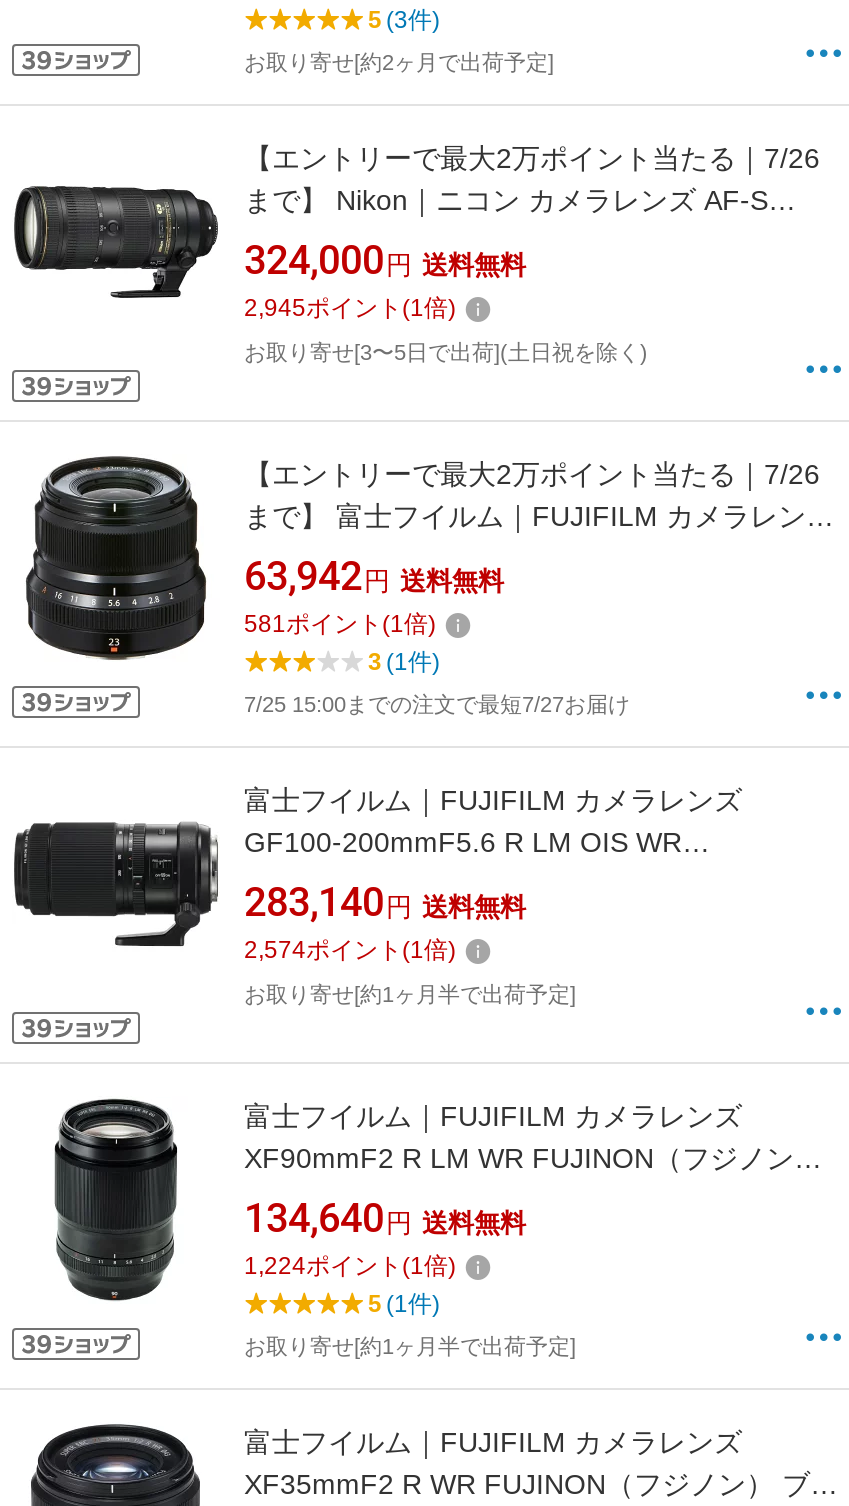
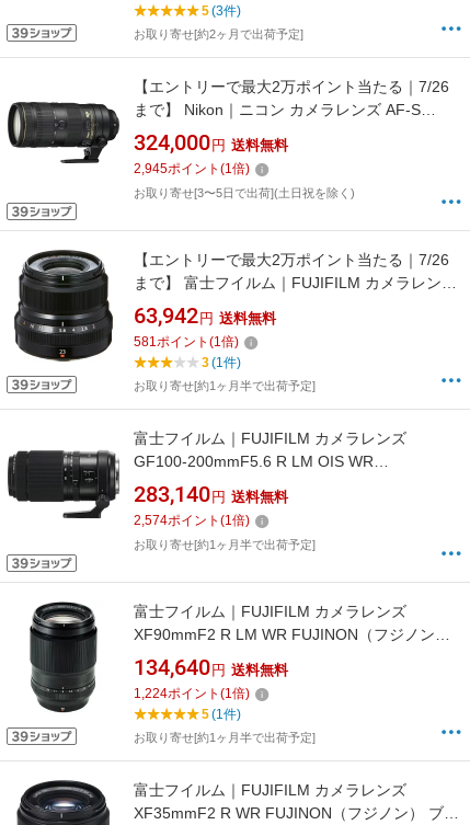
- 7/25 15:00までの注文で最短7/27お届け
+ お取り寄せ[約1ヶ月半で出荷予定]
